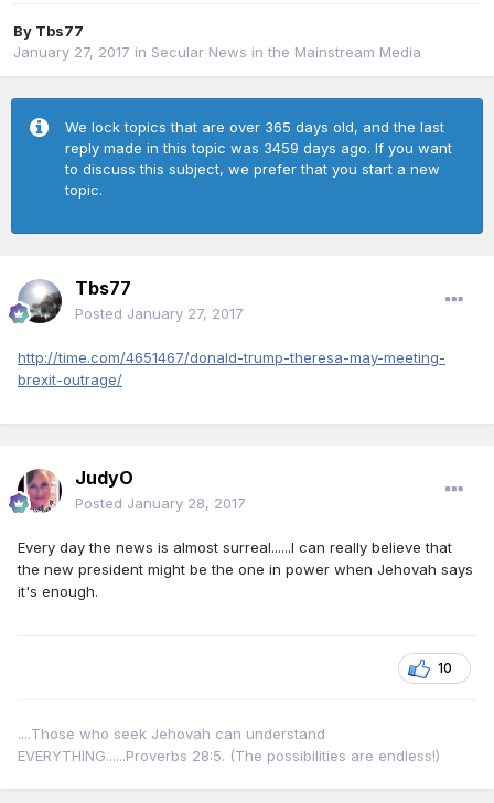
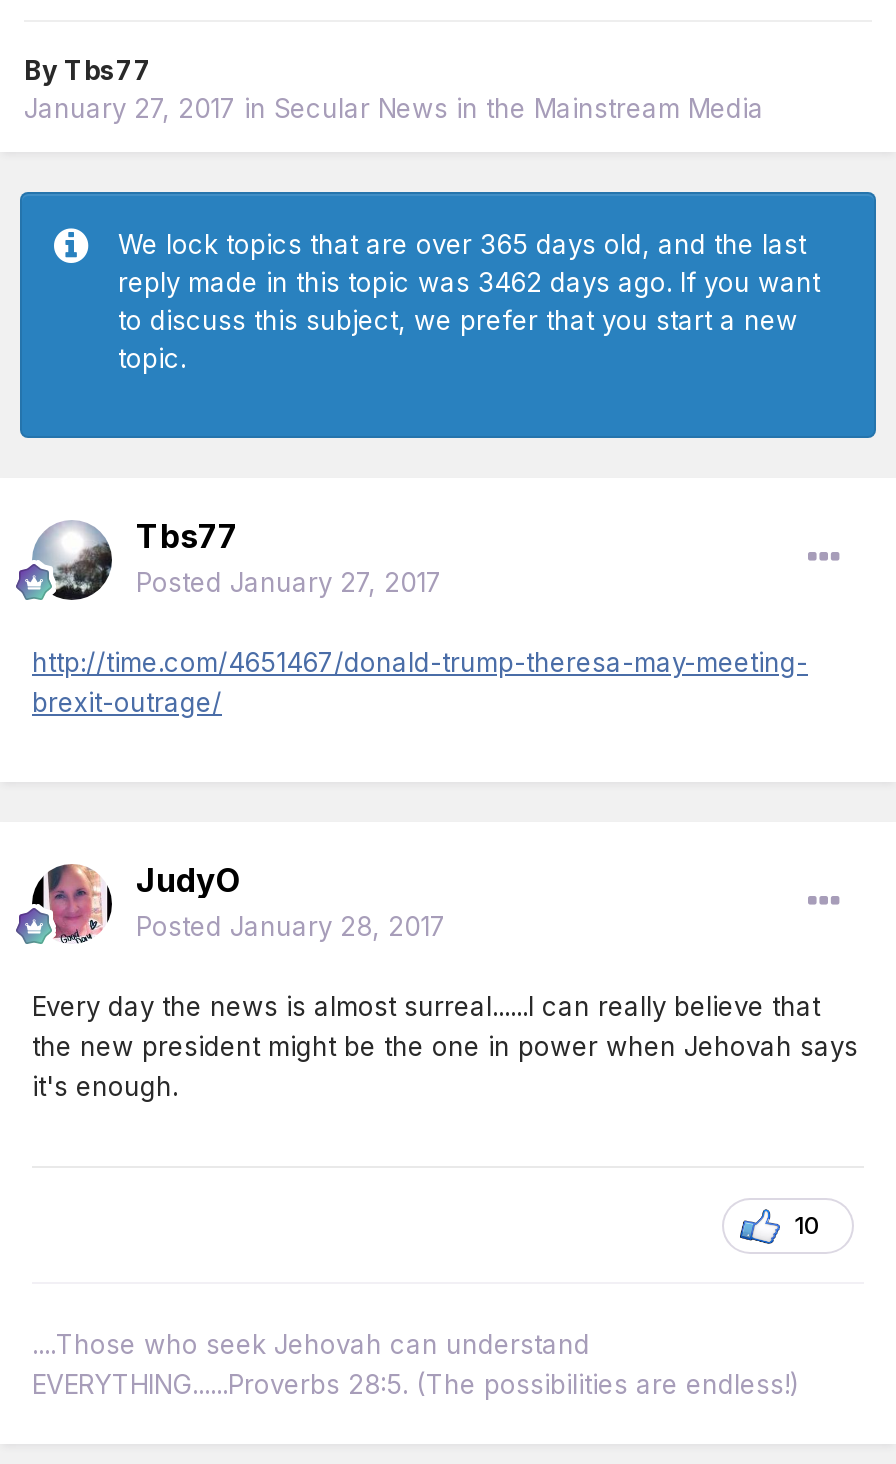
- reply made in this topic was 3459 days ago. If you want
+ reply made in this topic was 3462 days ago. If you want
